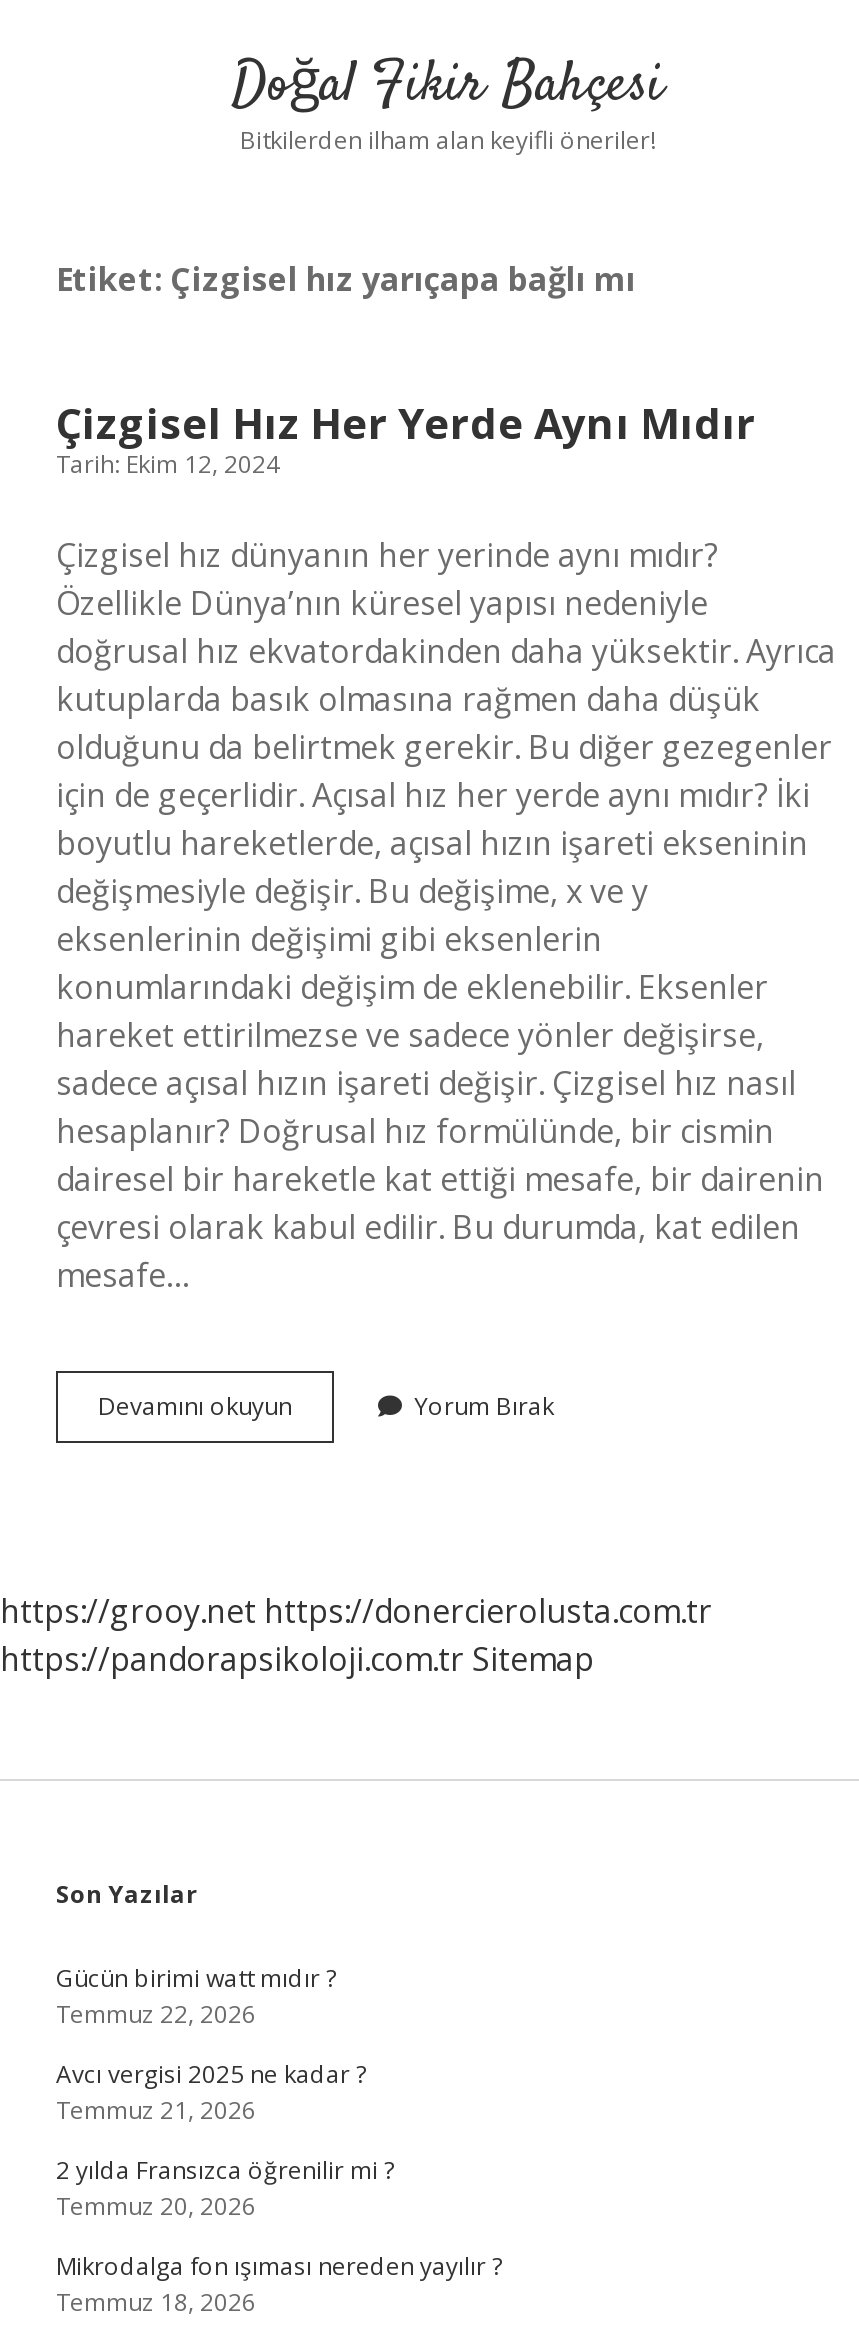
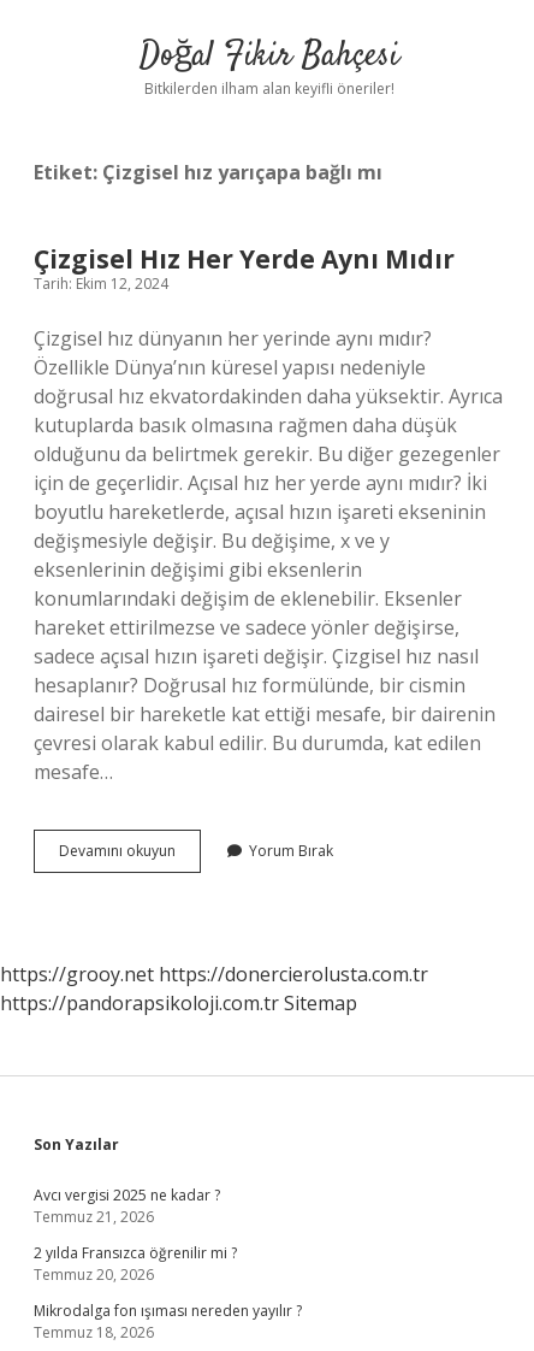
- Gücün birimi watt mıdır ?
- Temmuz 22, 2026
